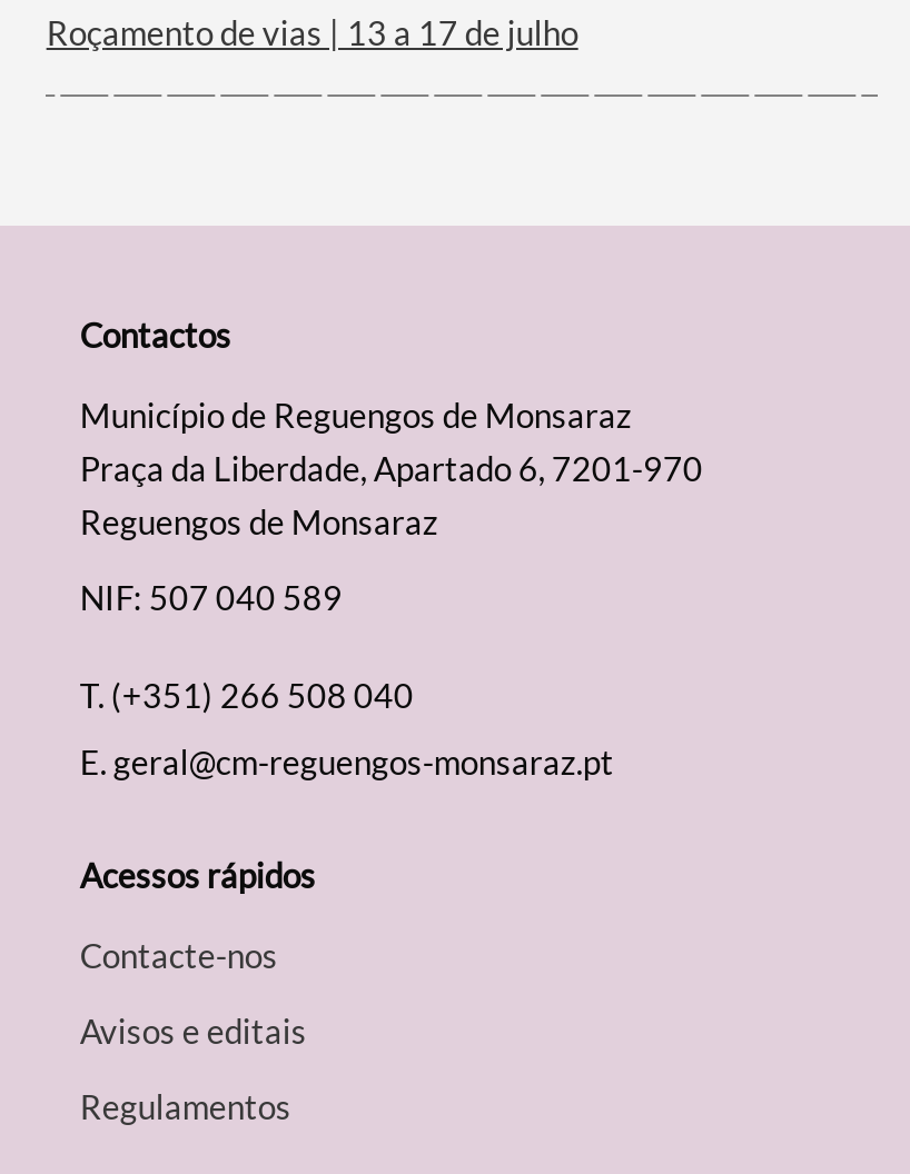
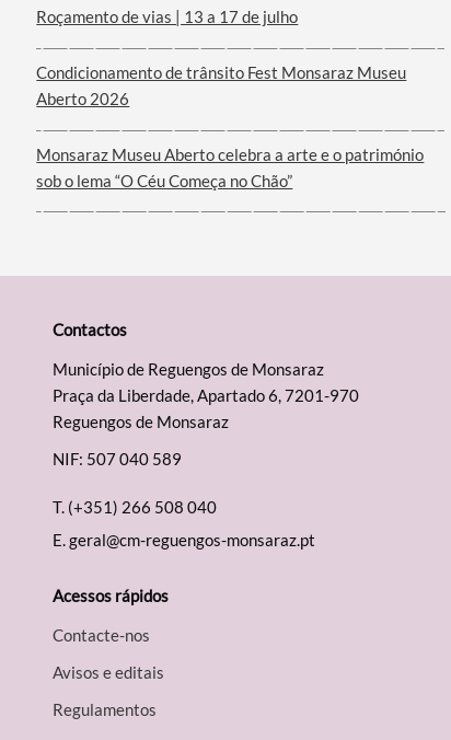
+ Condicionamento de trânsito Fest Monsaraz Museu
+ Aberto 2026
+ Monsaraz Museu Aberto celebra a arte e o património
+ sob o lema “O Céu Começa no Chão”
